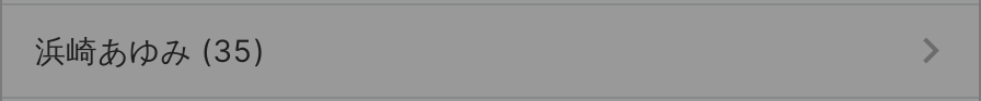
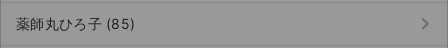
- 浜崎あゆみ (35)
+ 薬師丸ひろ子 (85)
